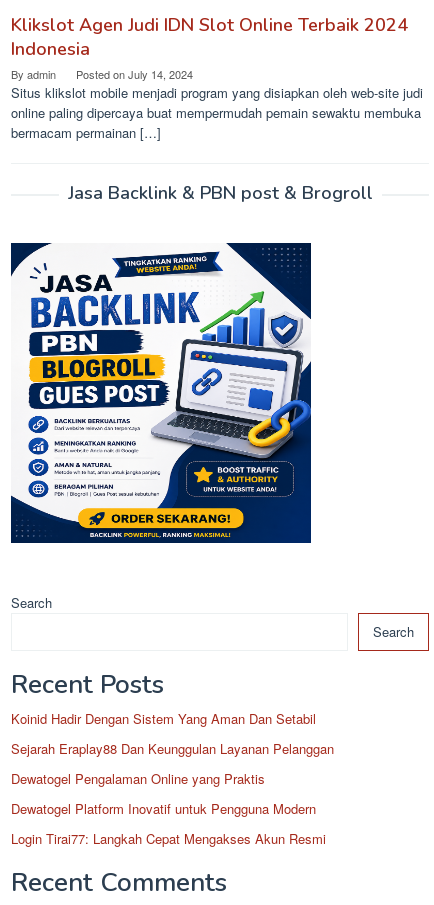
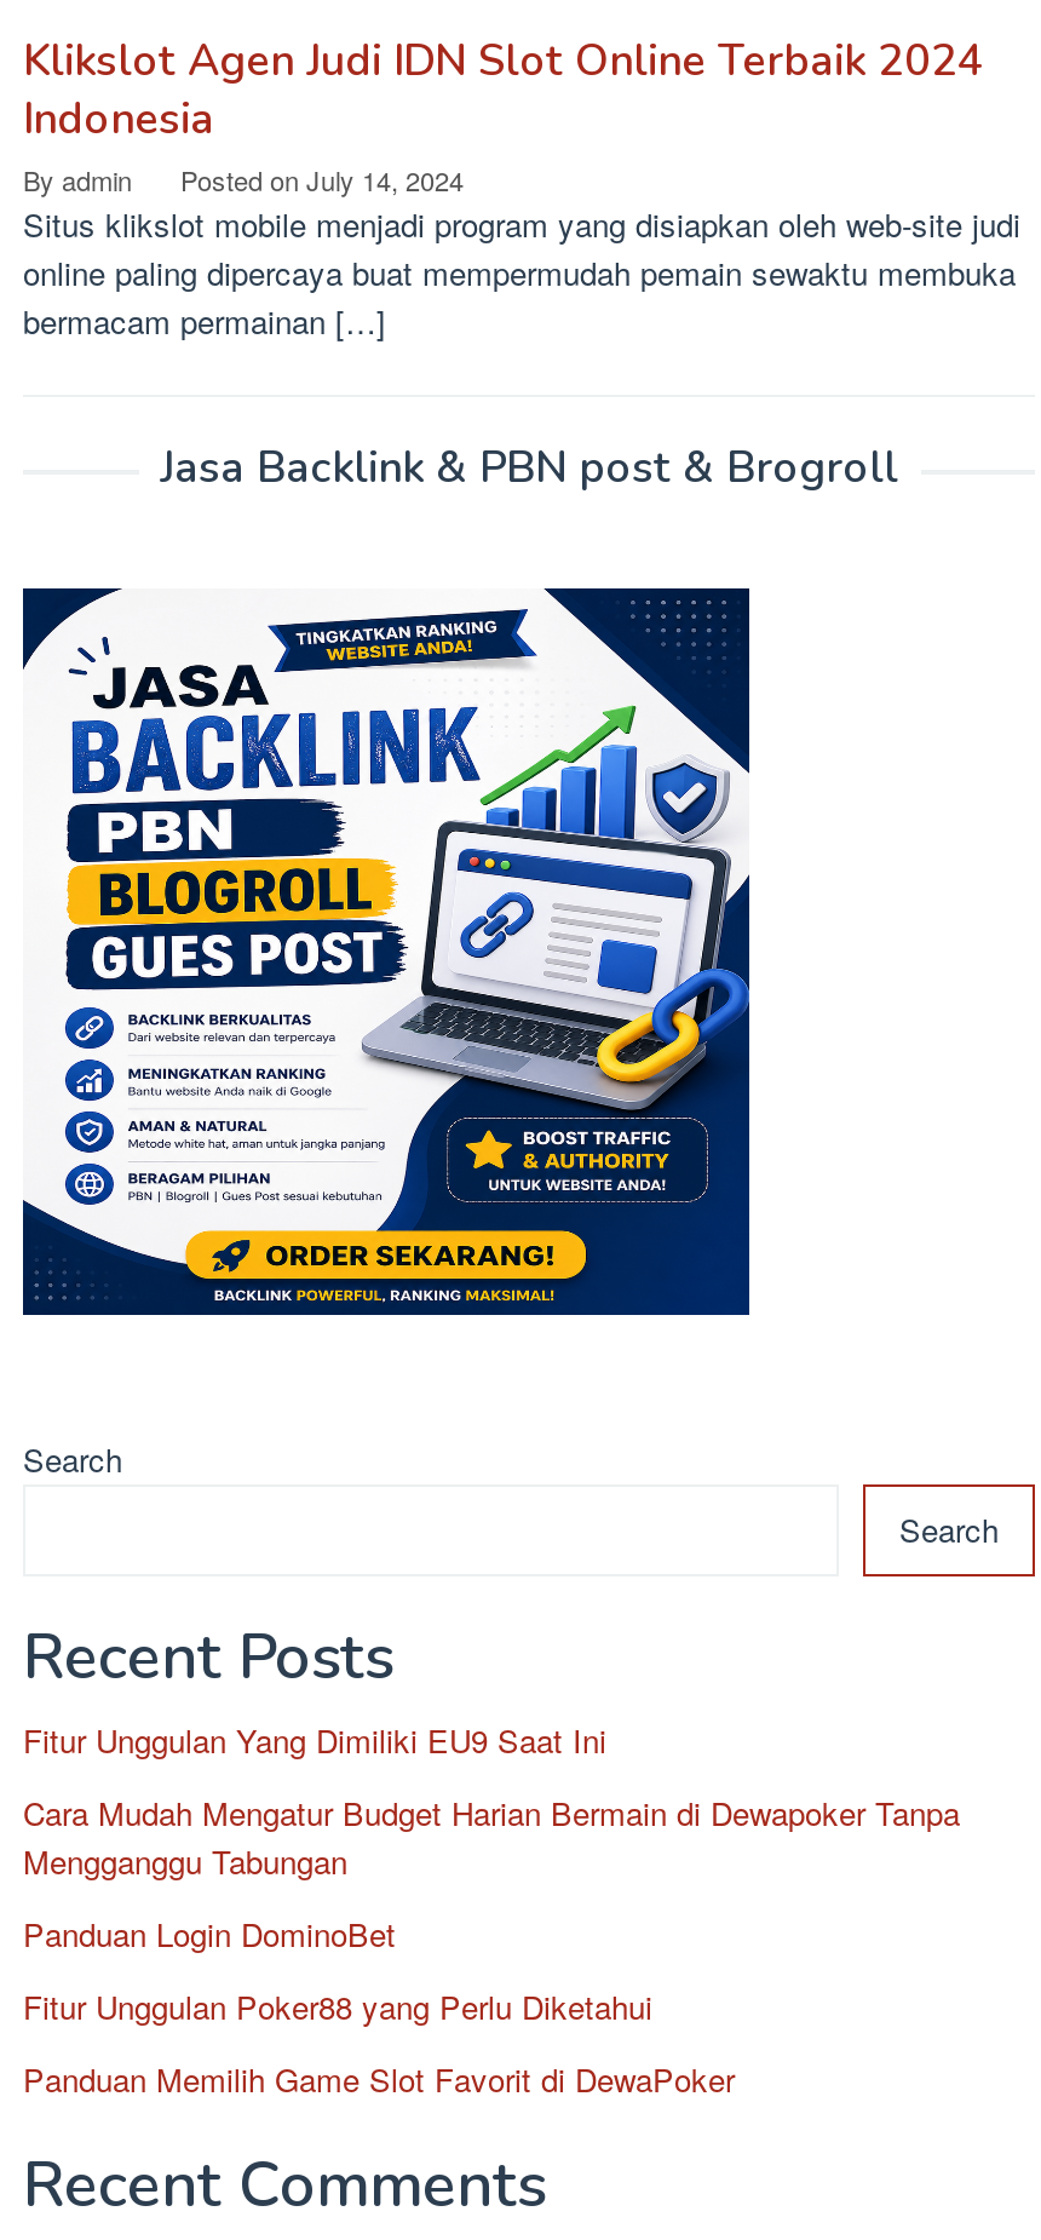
- Koinid Hadir Dengan Sistem Yang Aman Dan Setabil
+ Fitur Unggulan Yang Dimiliki EU9 Saat Ini

- Sejarah Eraplay88 Dan Keunggulan Layanan Pelanggan
+ Cara Mudah Mengatur Budget Harian Bermain di Dewapoker Tanpa
+ Mengganggu Tabungan

- Dewatogel Pengalaman Online yang Praktis
+ Panduan Login DominoBet

- Dewatogel Platform Inovatif untuk Pengguna Modern
+ Fitur Unggulan Poker88 yang Perlu Diketahui

- Login Tirai77: Langkah Cepat Mengakses Akun Resmi
+ Panduan Memilih Game Slot Favorit di DewaPoker
